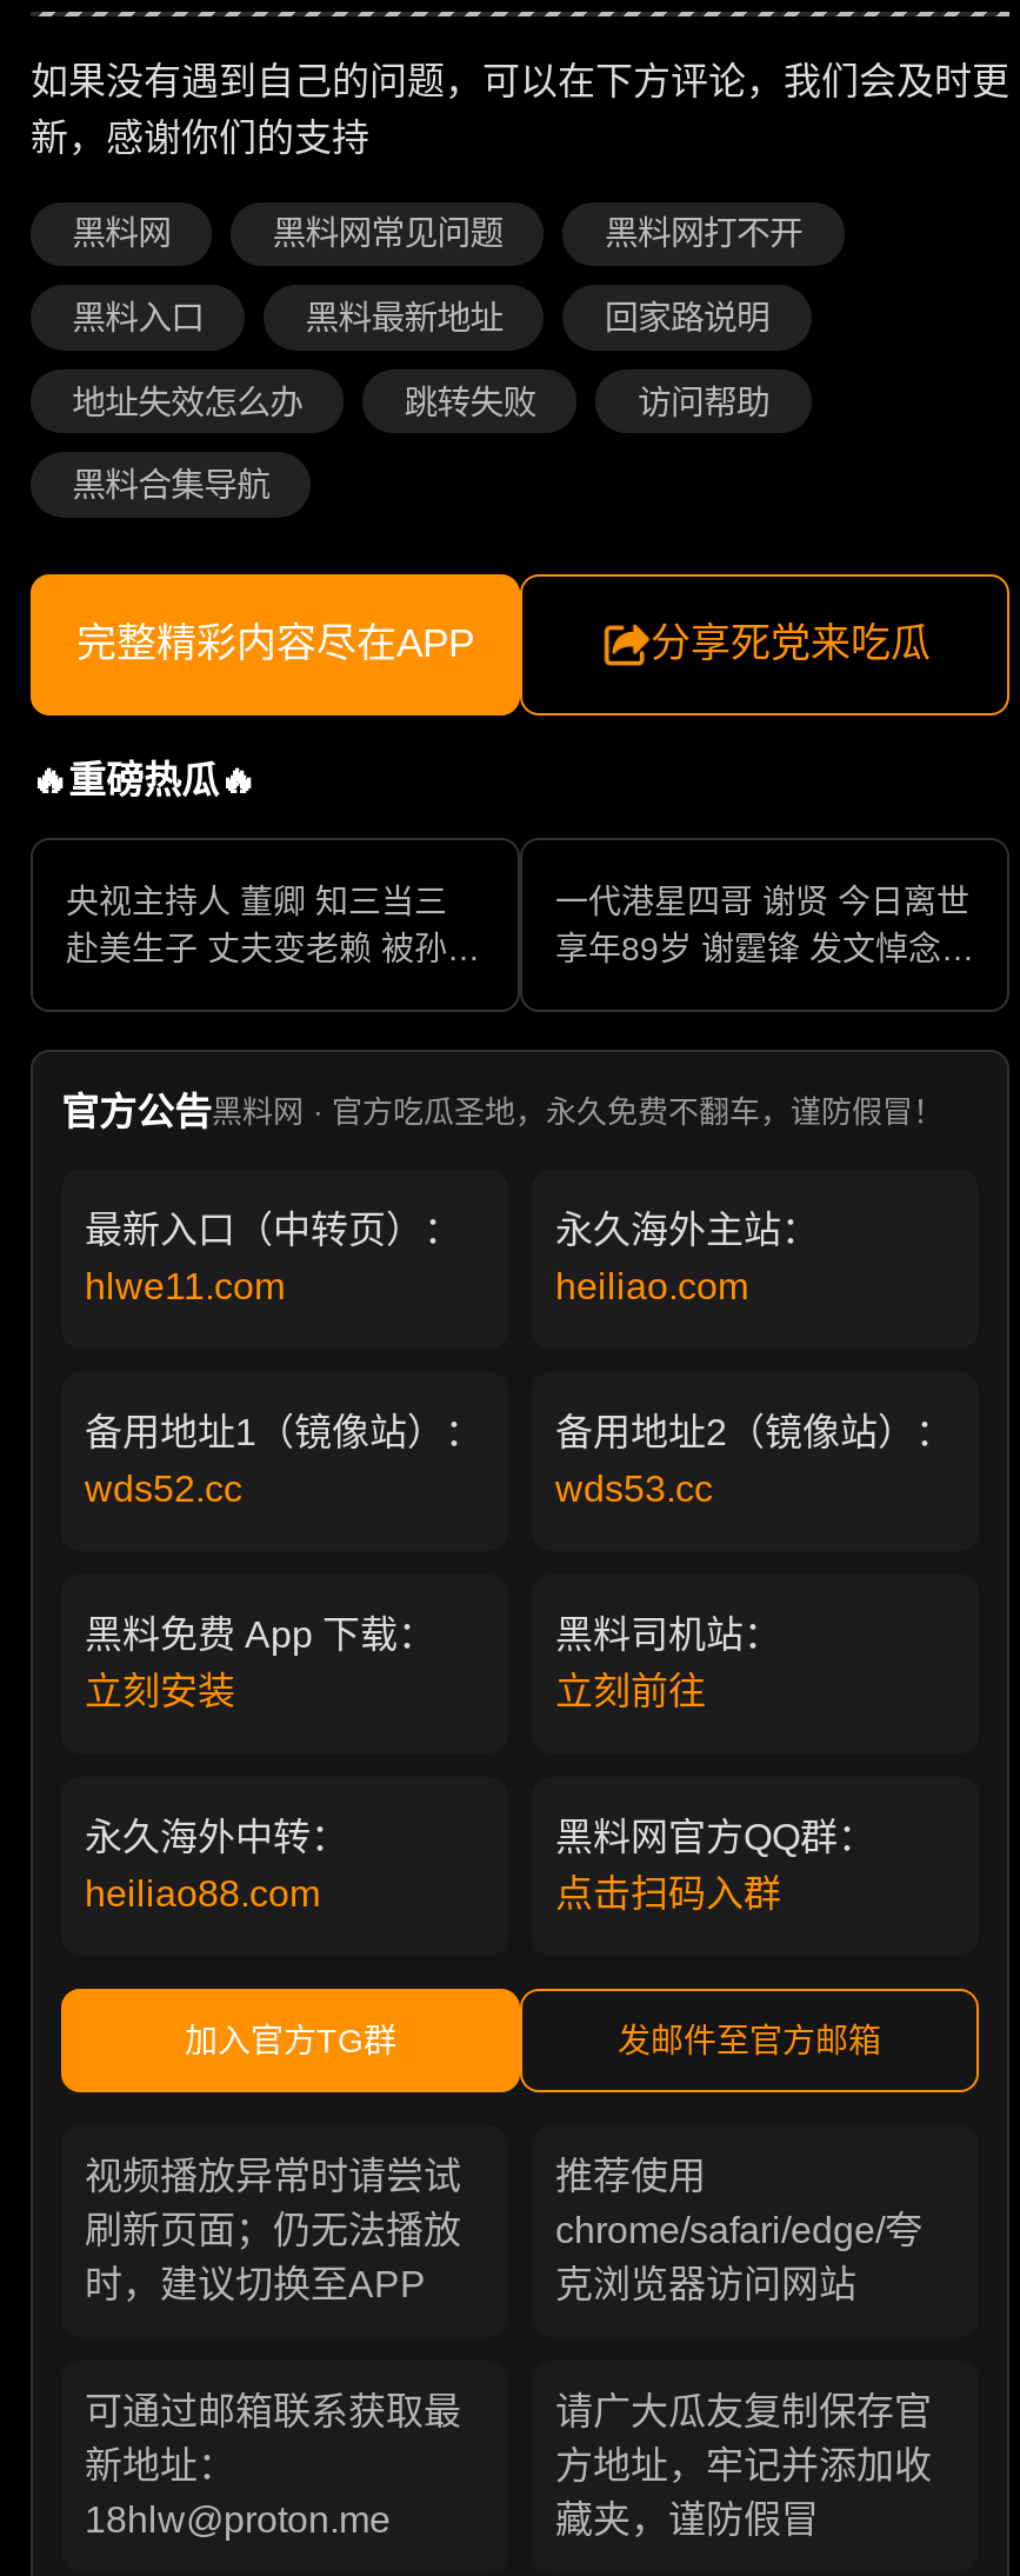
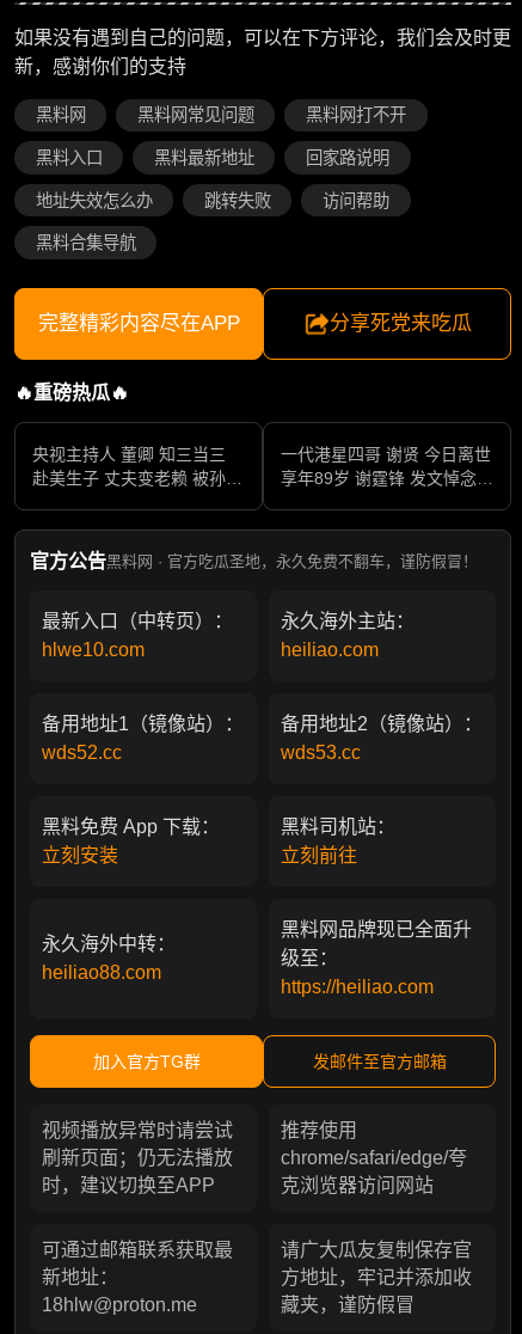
- hlwe11.com
+ hlwe10.com

- 黑料网官方QQ群：
- 点击扫码入群
+ 黑料网品牌现已全面升
+ 级至：
+ https://heiliao.com
